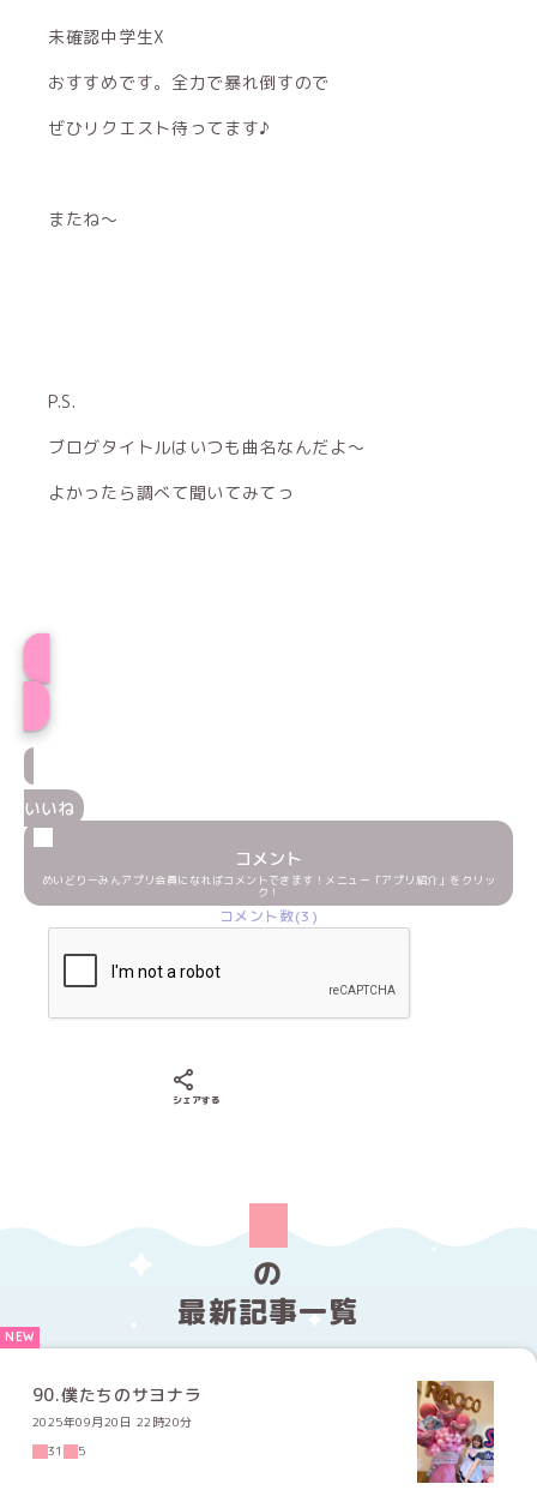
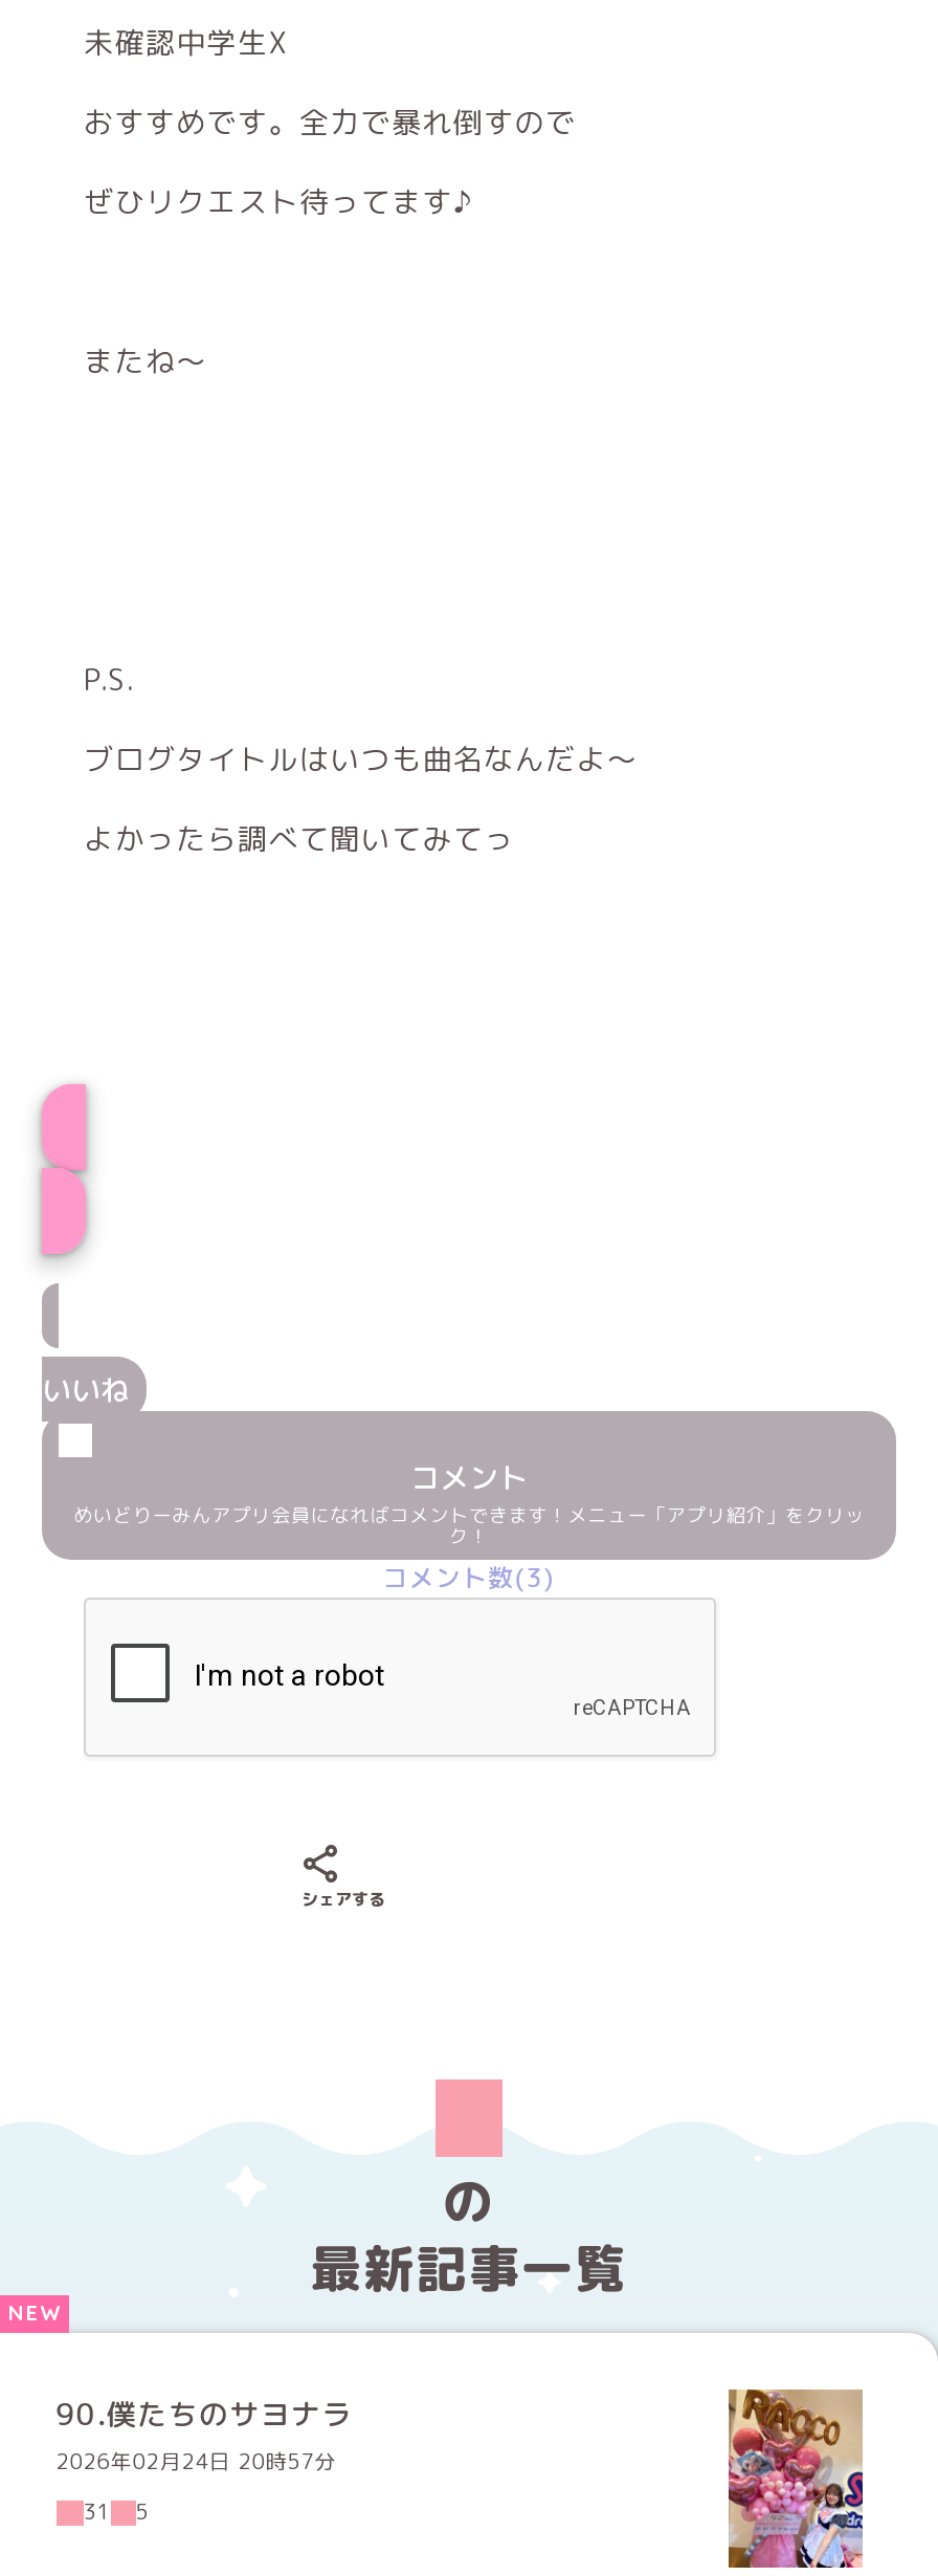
- 2025年09月20日 22時20分
+ 2026年02月24日 20時57分
